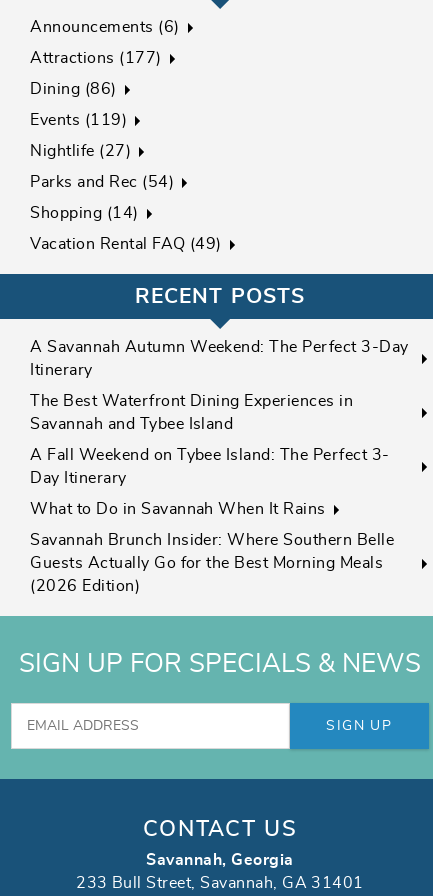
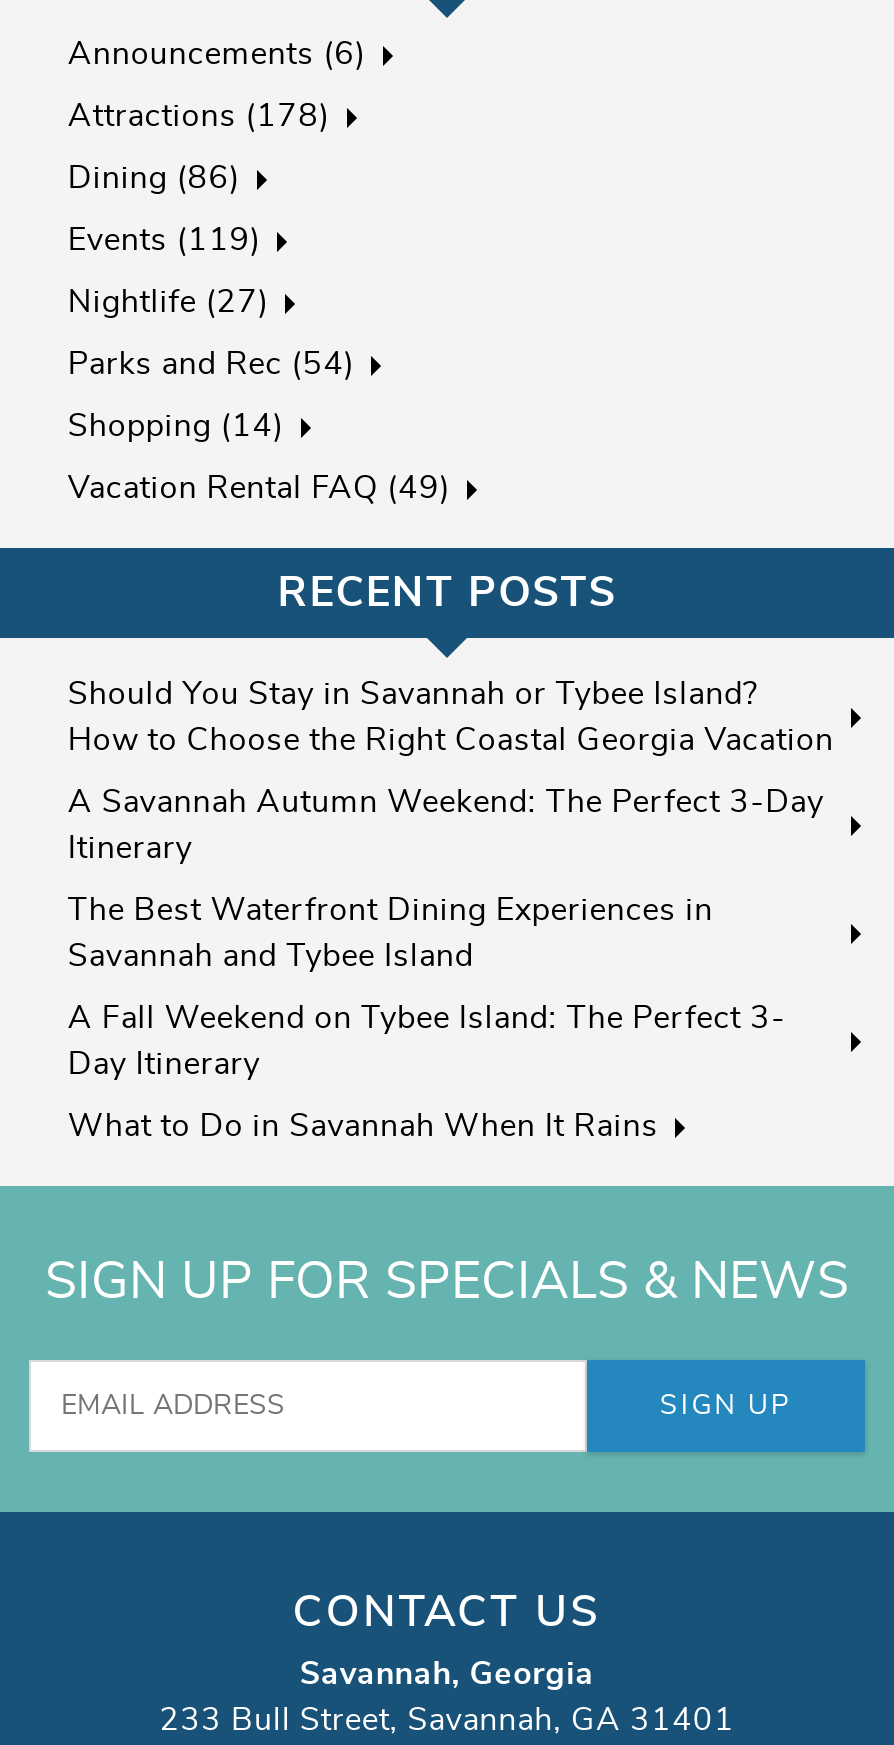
- Attractions (177)
+ Attractions (178)

+ Should You Stay in Savannah or Tybee Island?
+ How to Choose the Right Coastal Georgia Vacation

moved down: A Savannah Autumn Weekend: The Perfect 3-Day | Itinerary | The Best Waterfront Dining Experiences in | Savannah and Tybee Island | A Fall Weekend on Tybee Island: The Perfect 3- | Day Itinerary | What to Do in Savannah When It Rains

- Savannah Brunch Insider: Where Southern Belle
- Guests Actually Go for the Best Morning Meals
- (2026 Edition)
